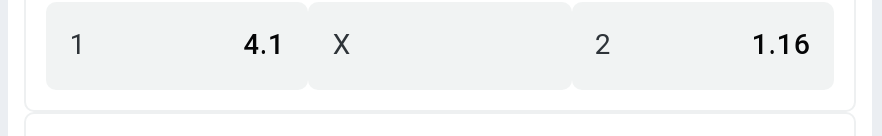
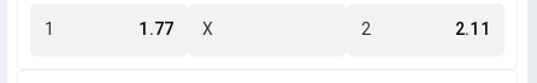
- 4.1 X
+ 1.77 X

- 1.16
+ 2.11
